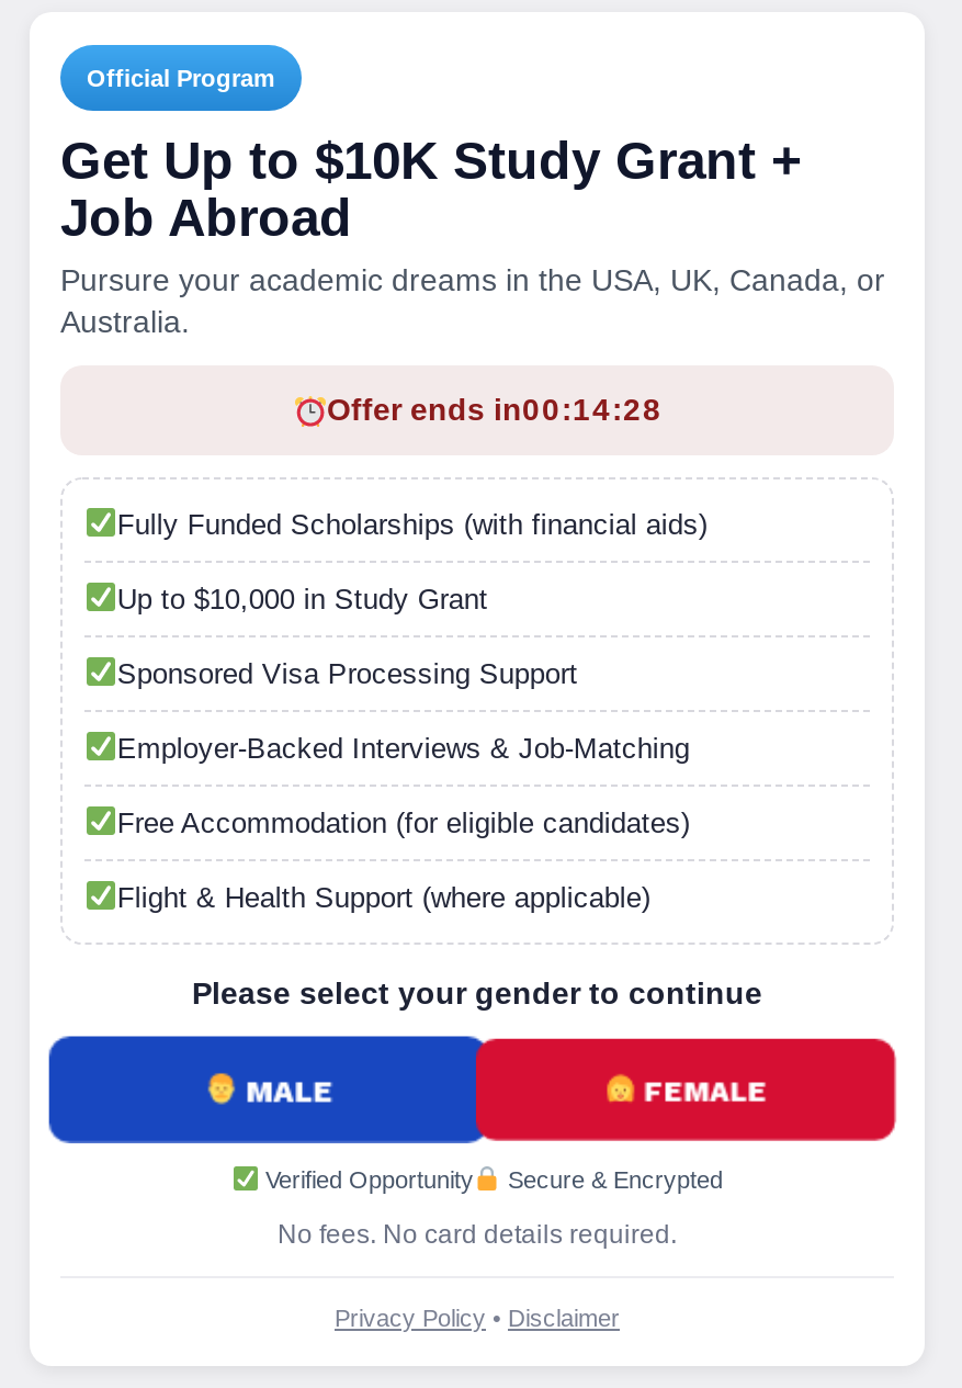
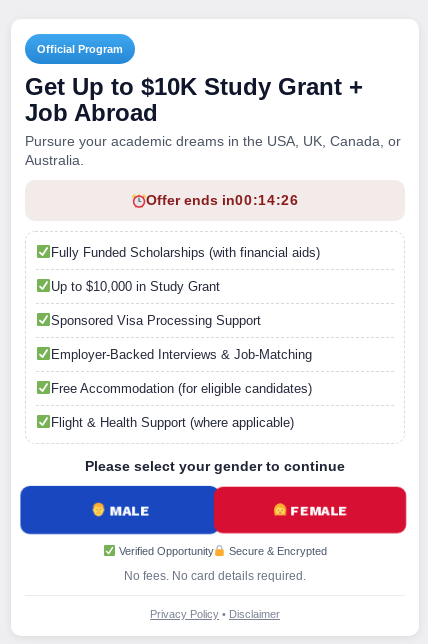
- Offer ends in00: 14:28
+ Offer ends in00: 14:26
